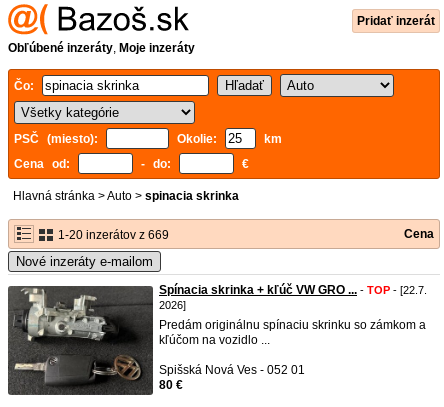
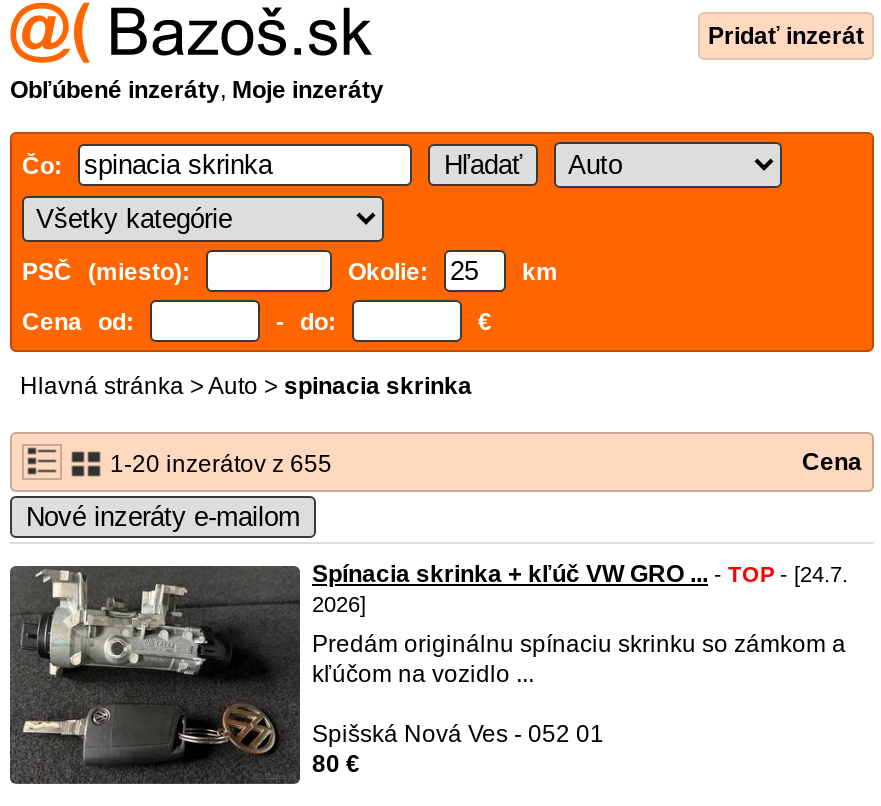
- 1-20 inzerátov z 669
+ 1-20 inzerátov z 655

- Spínacia skrinka + kľúč VW GRO ... - TOP - [22.7.
+ Spínacia skrinka + kľúč VW GRO ... - TOP - [24.7.
